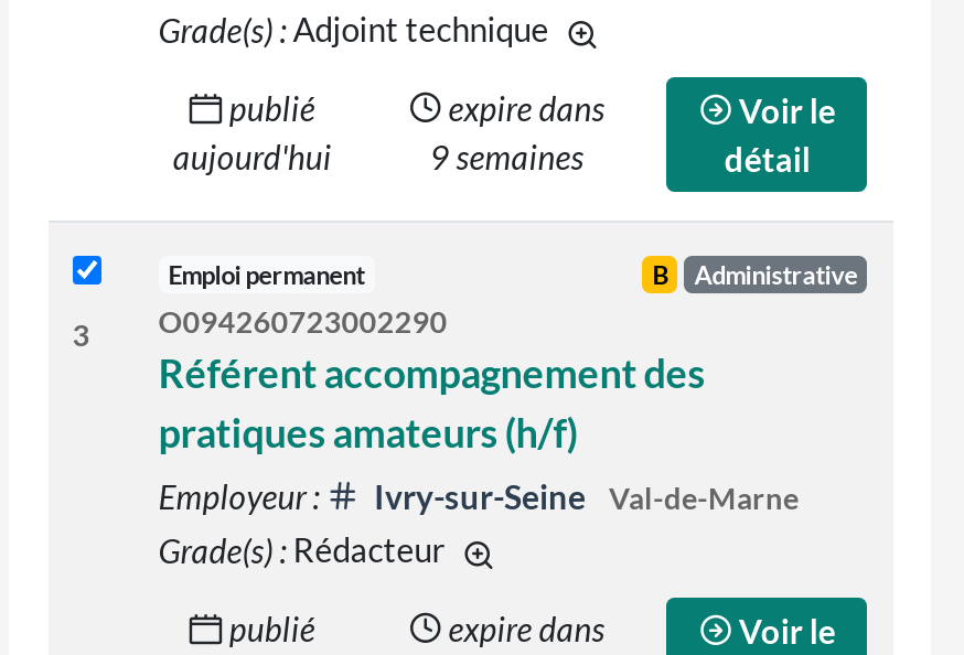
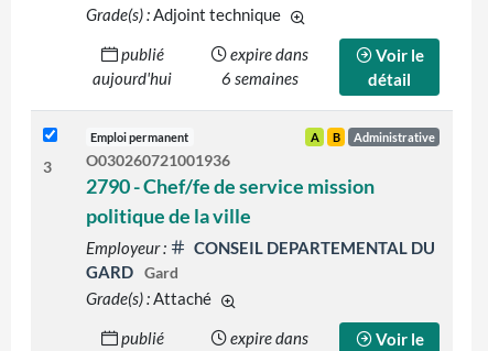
- 9 semaines
+ 6 semaines

+ A

- O094260723002290
- Référent accompagnement des
- pratiques amateurs (h/f)
+ O030260721001936
+ 2790 - Chef/fe de service mission
+ politique de la ville

- Ivry-sur-Seine Val-de-Marne
- Grade(s) : Rédacteur
+ CONSEIL DEPARTEMENTAL DU
+ GARD Gard
+ Grade(s) : Attaché
